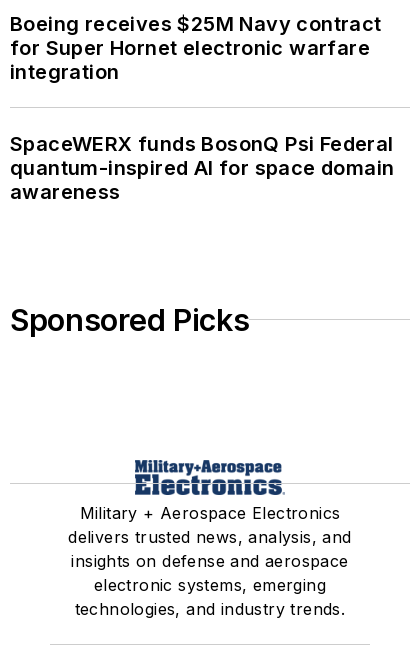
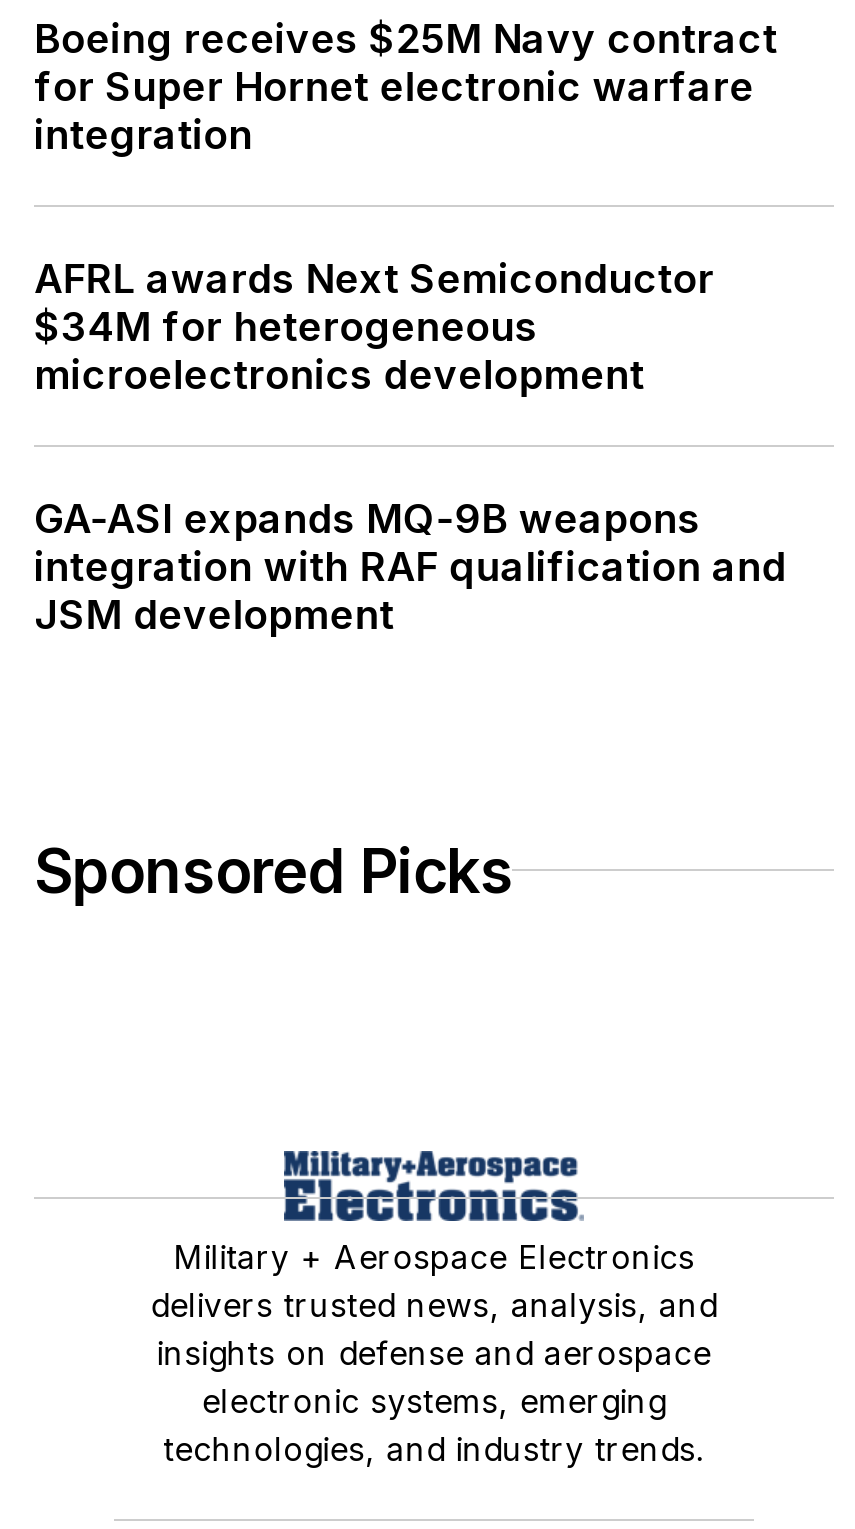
- SpaceWERX funds BosonQ Psi Federal
- quantum-inspired AI for space domain
- awareness
+ AFRL awards Next Semiconductor
+ $34M for heterogeneous
+ microelectronics development
+ GA-ASI expands MQ-9B weapons
+ integration with RAF qualification and
+ JSM development
